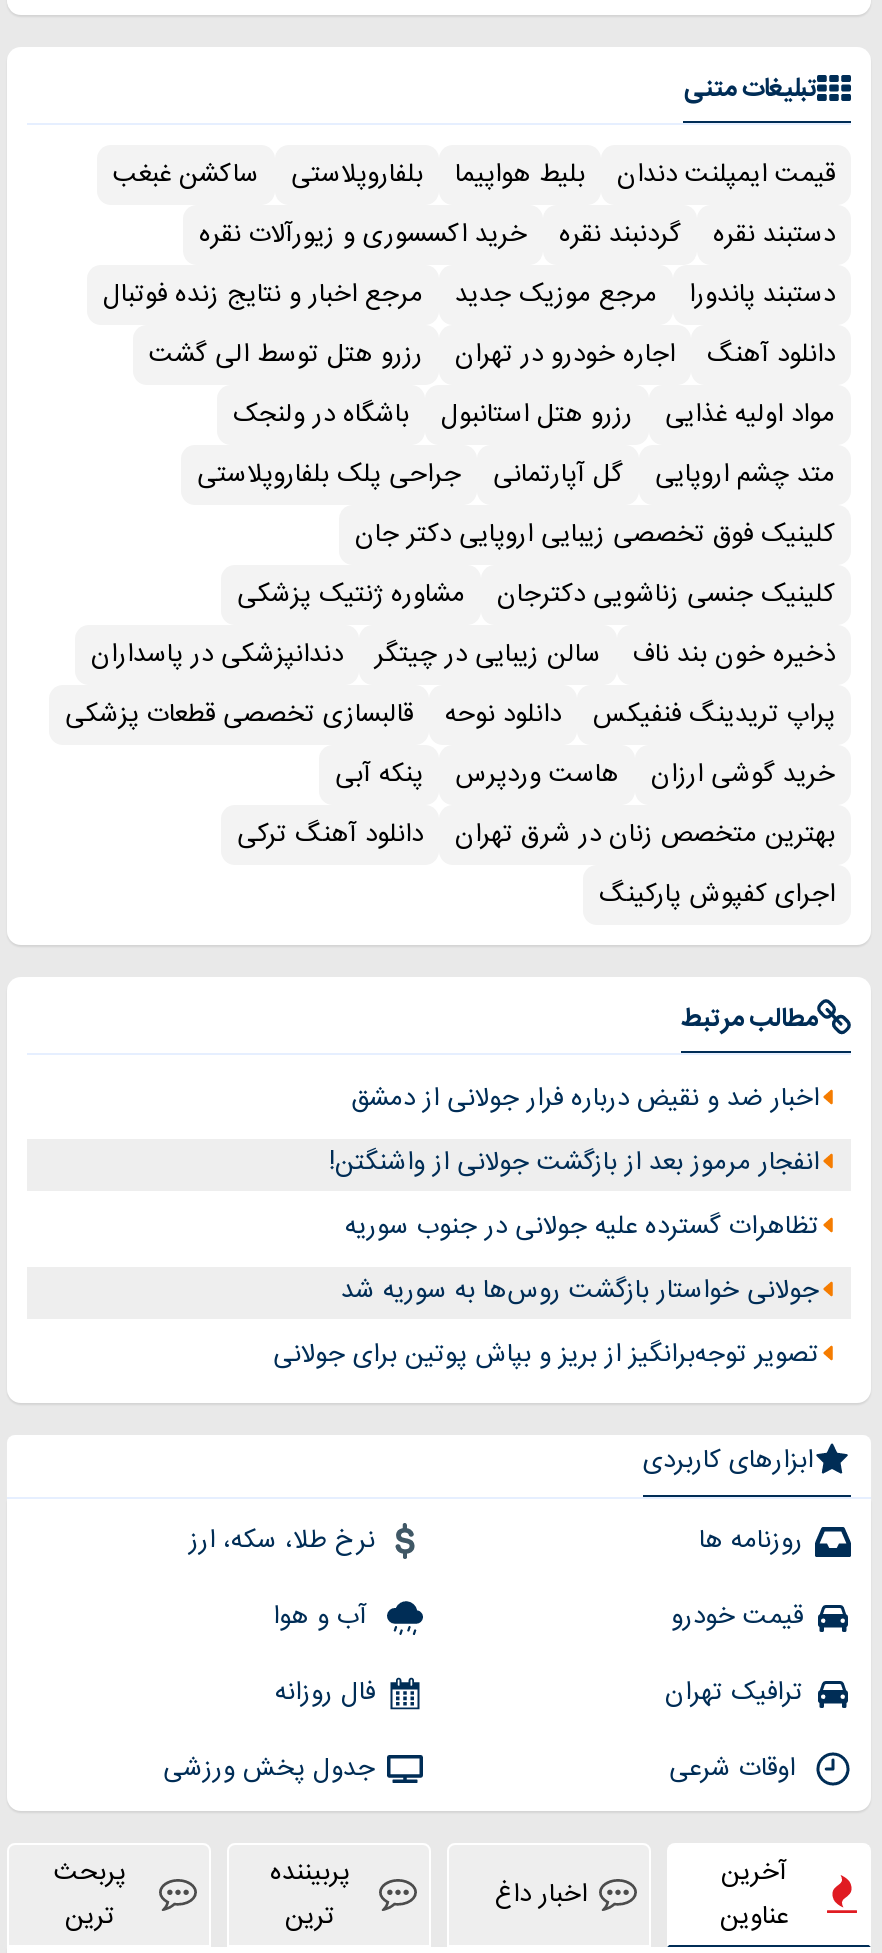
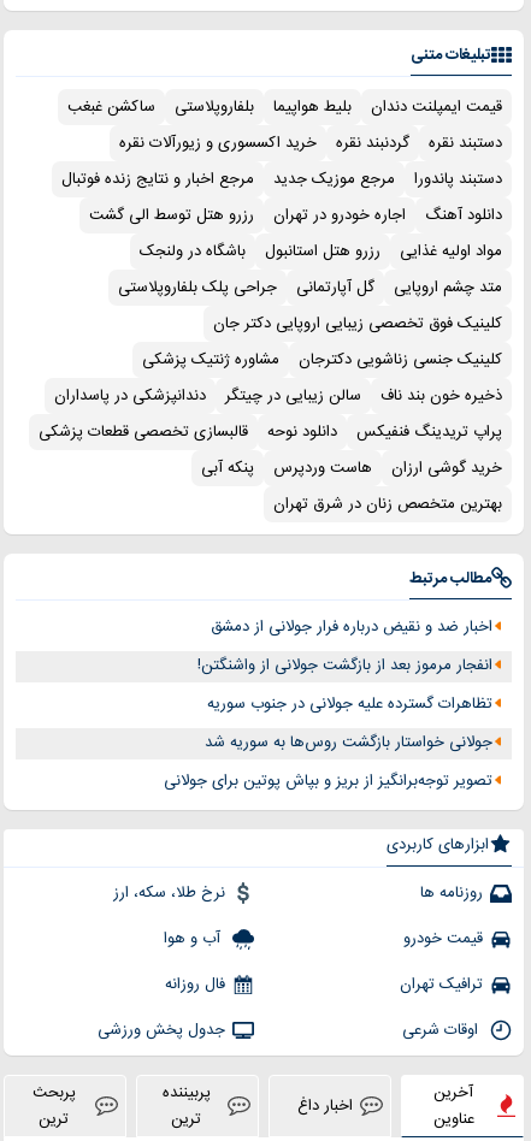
- دانلود آهنگ ترکی
- اجرای کفپوش پارکینگ
